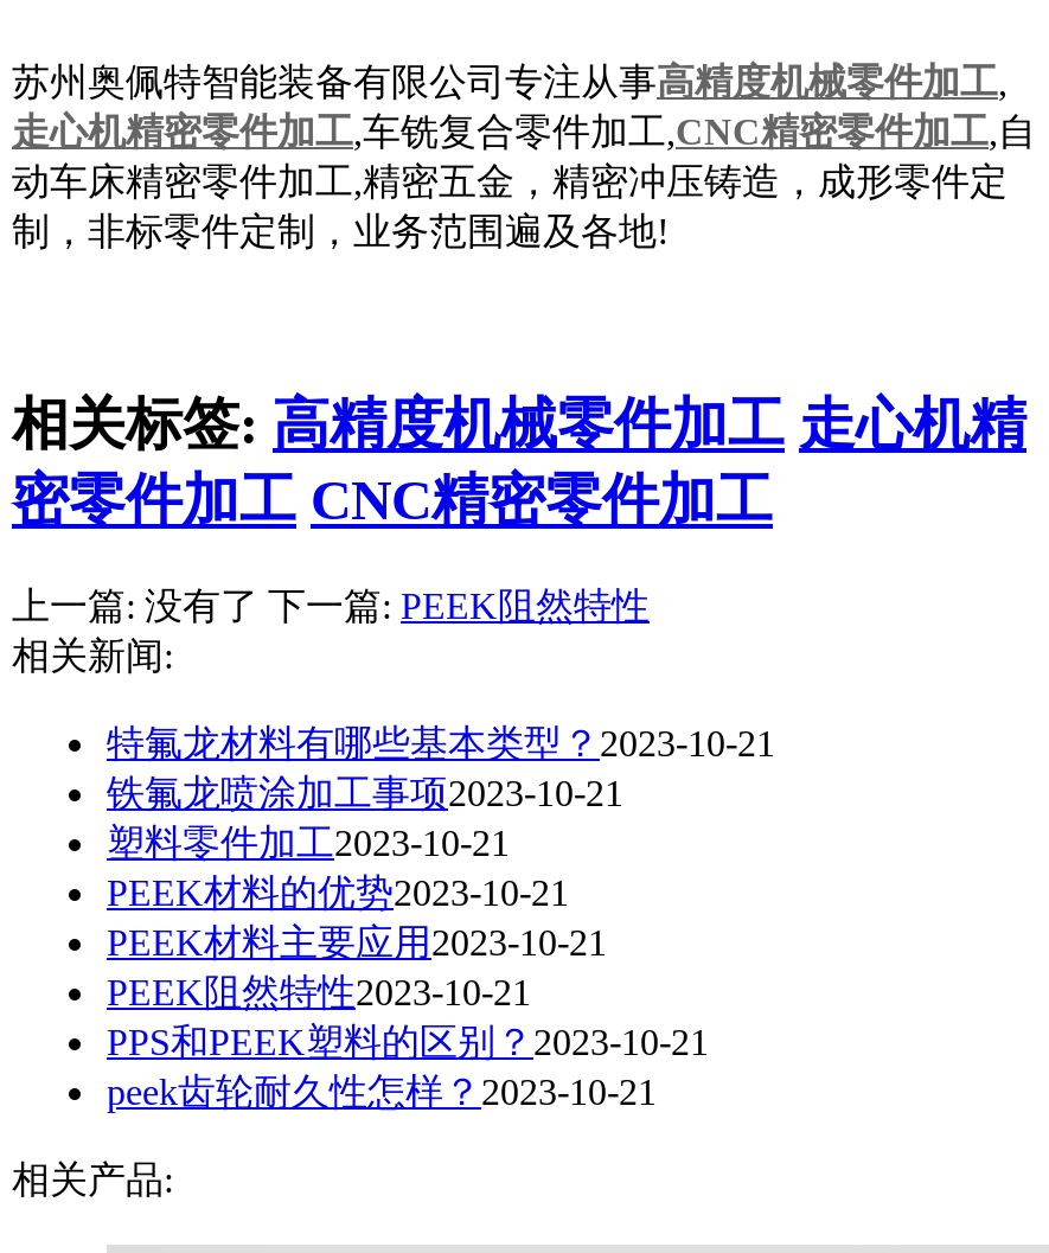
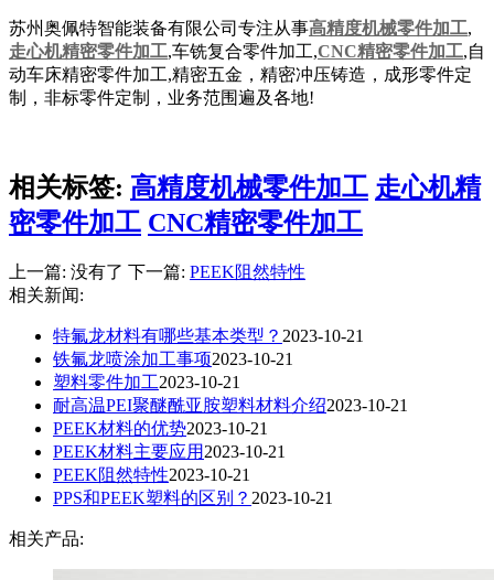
+ 耐高温PEI聚醚酰亚胺塑料材料介绍2023-10-21

moved down: PEEK材料的优势2023-10-21 | PEEK材料主要应用2023-10-21 | PEEK阻然特性2023-10-21 | PPS和PEEK塑料的区别？2023-10-21

- peek齿轮耐久性怎样？2023-10-21
